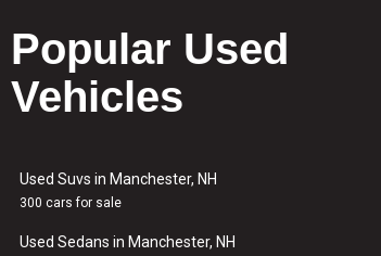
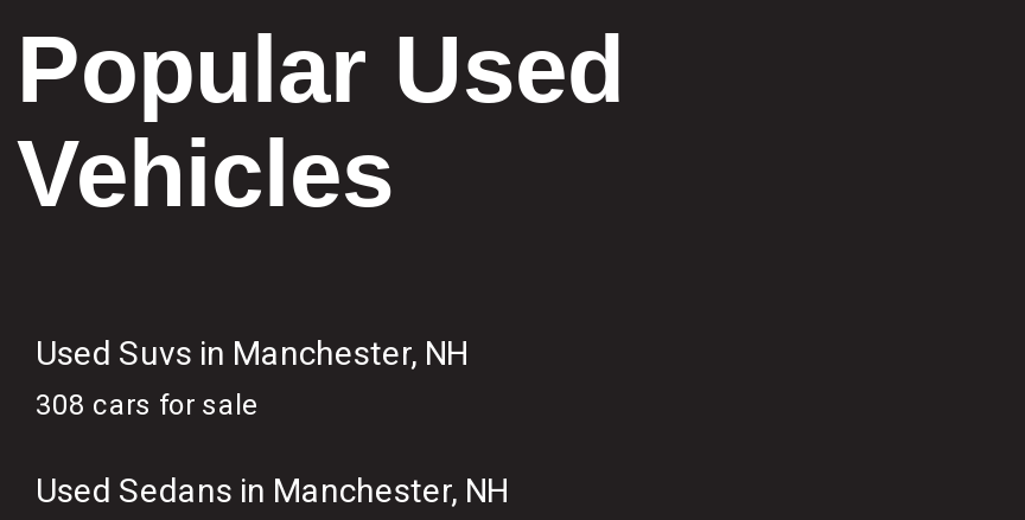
- 300 cars for sale
+ 308 cars for sale
